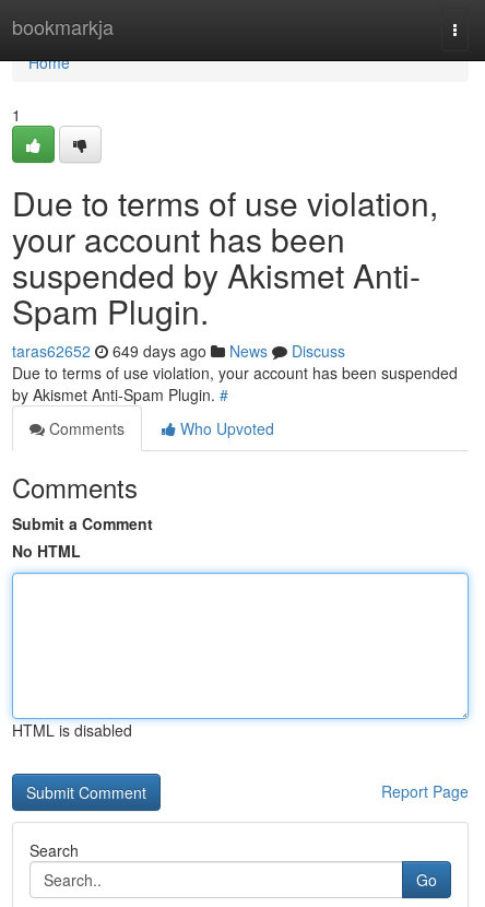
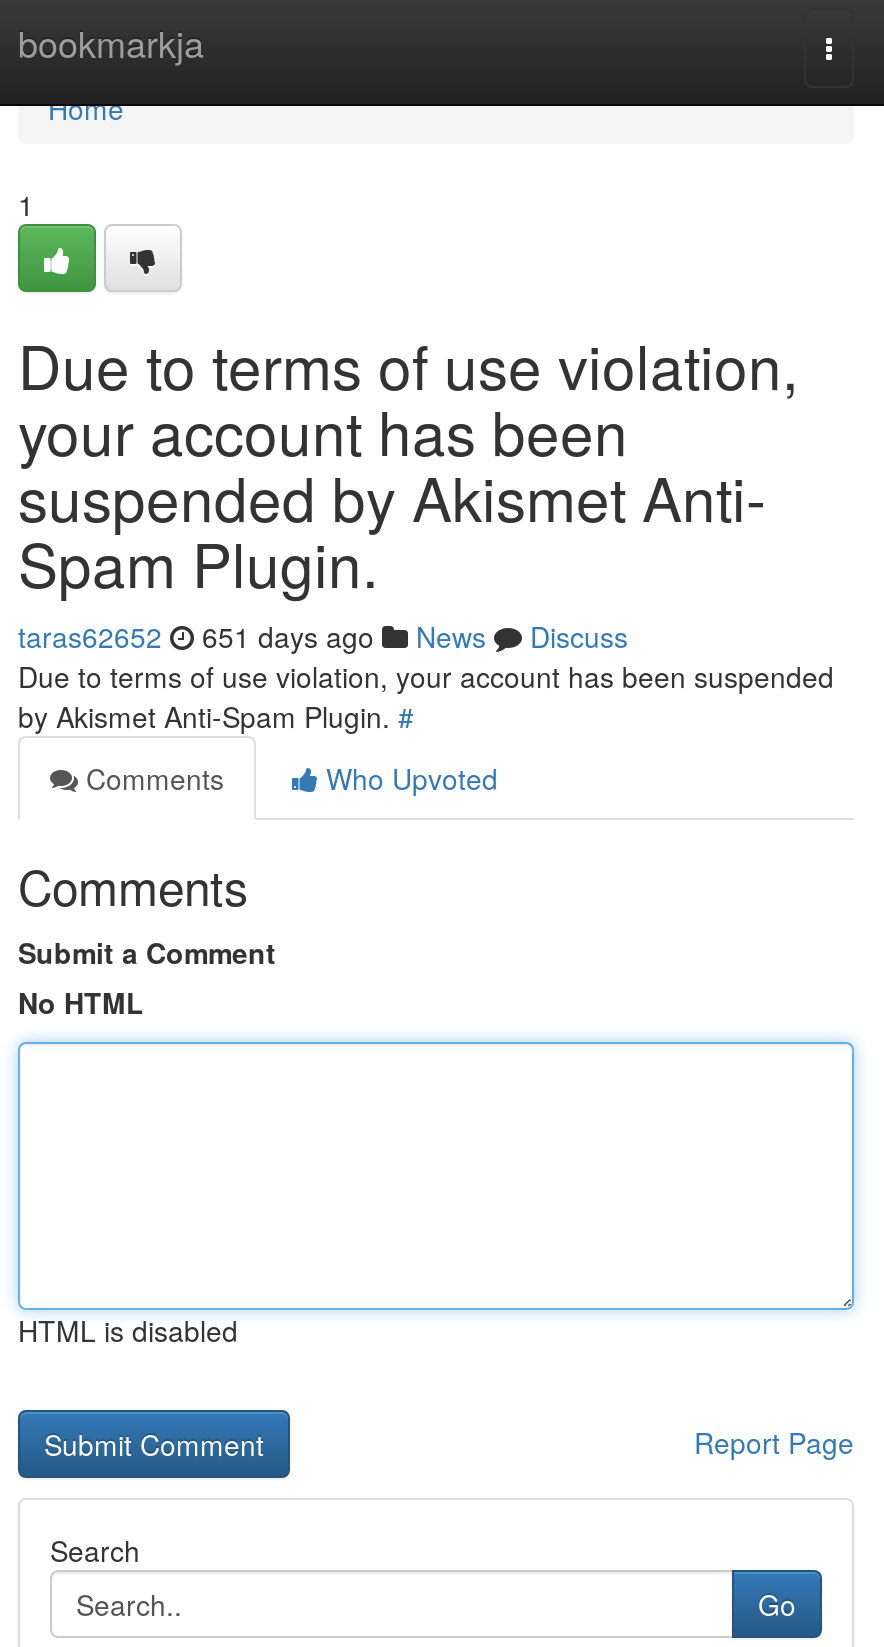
- taras62652 649 days ago News Discuss
+ taras62652 651 days ago News Discuss
